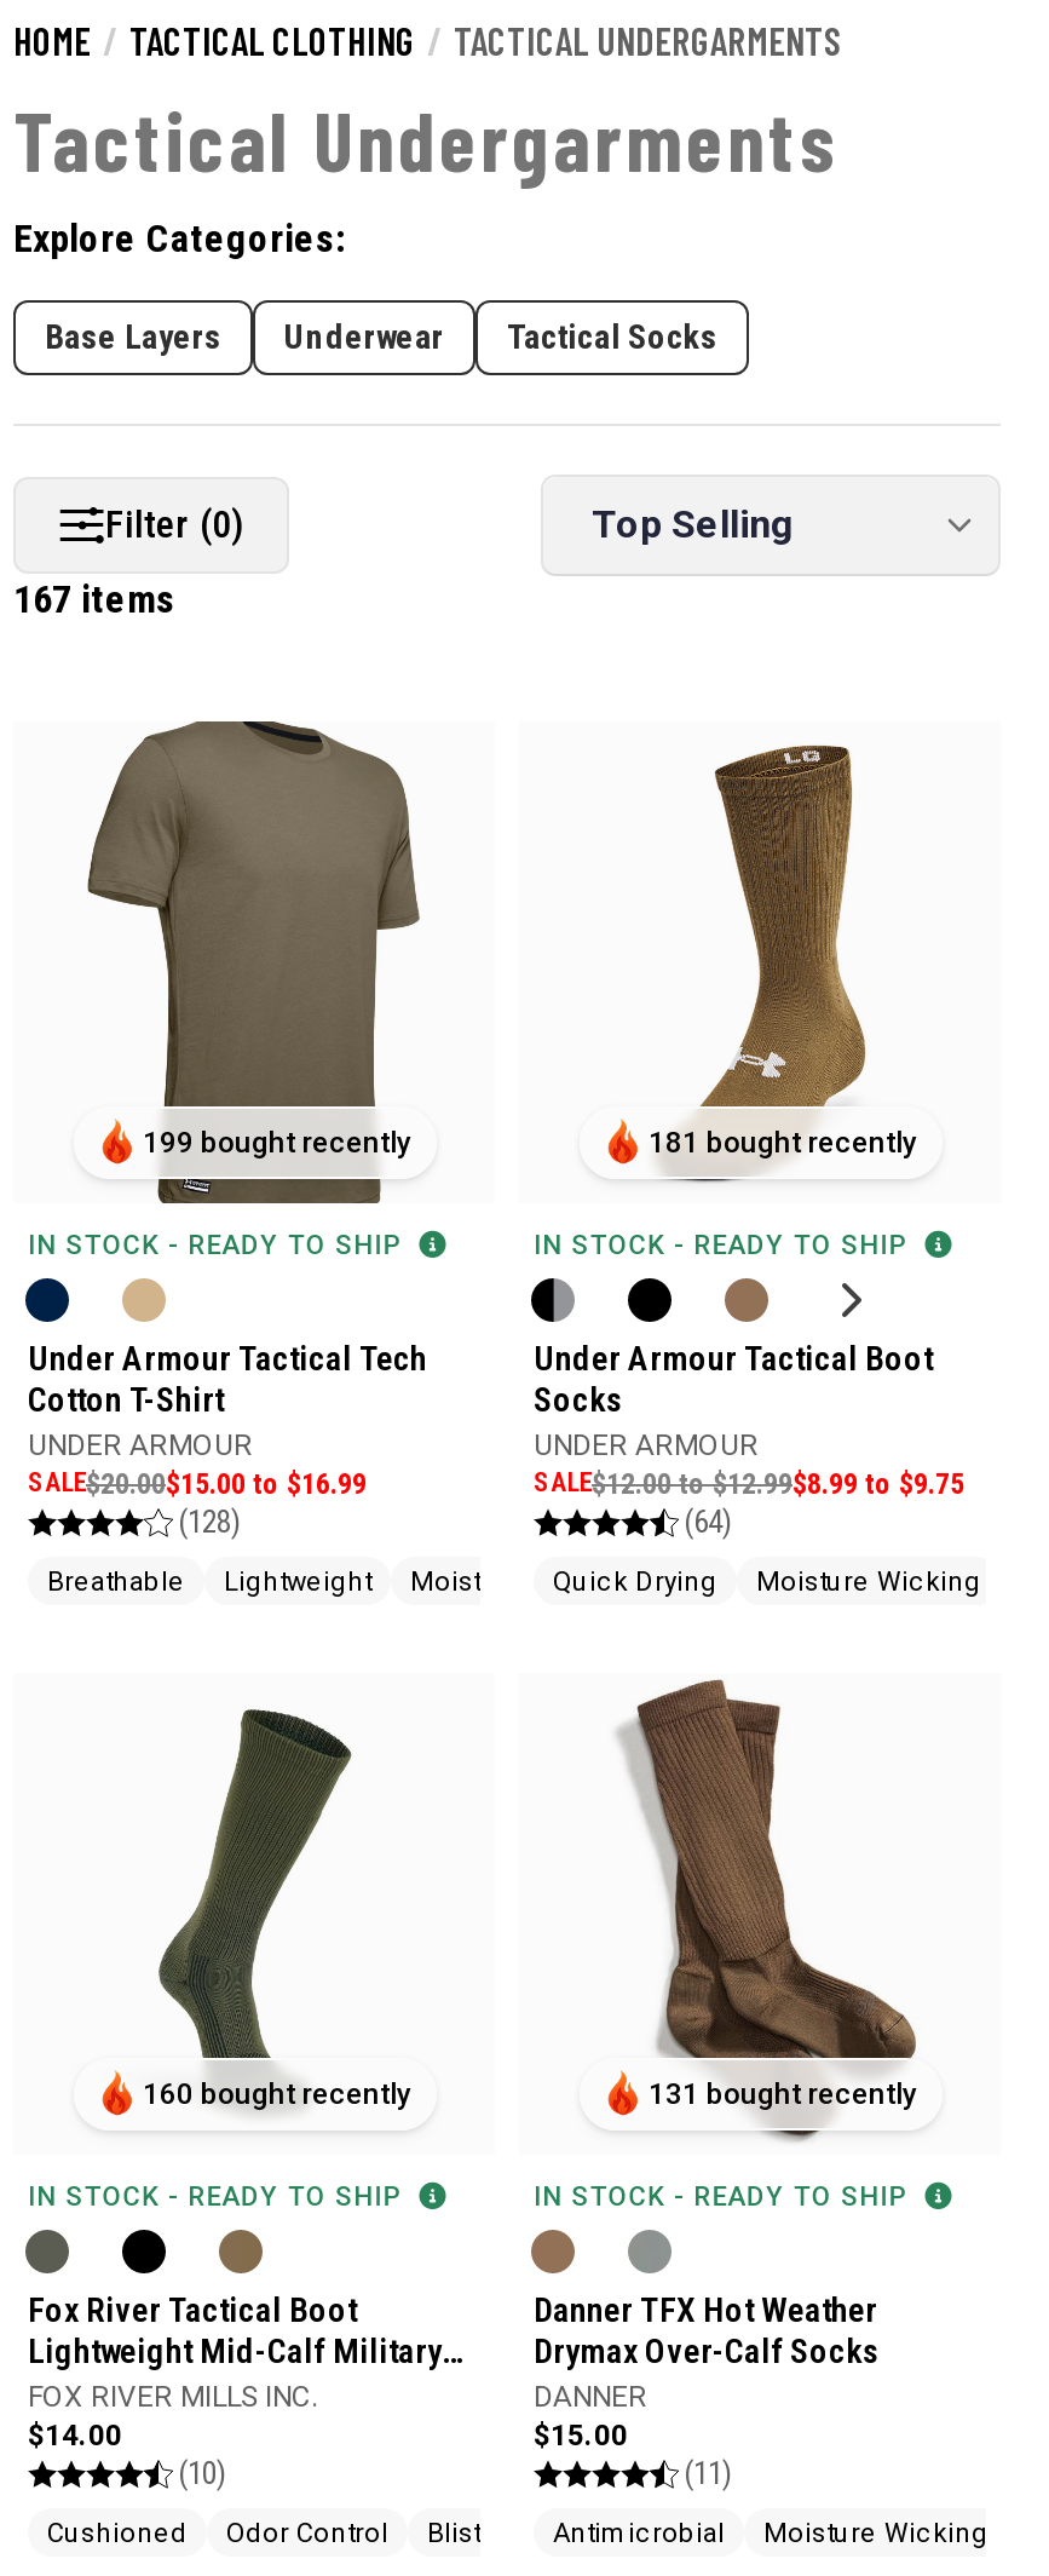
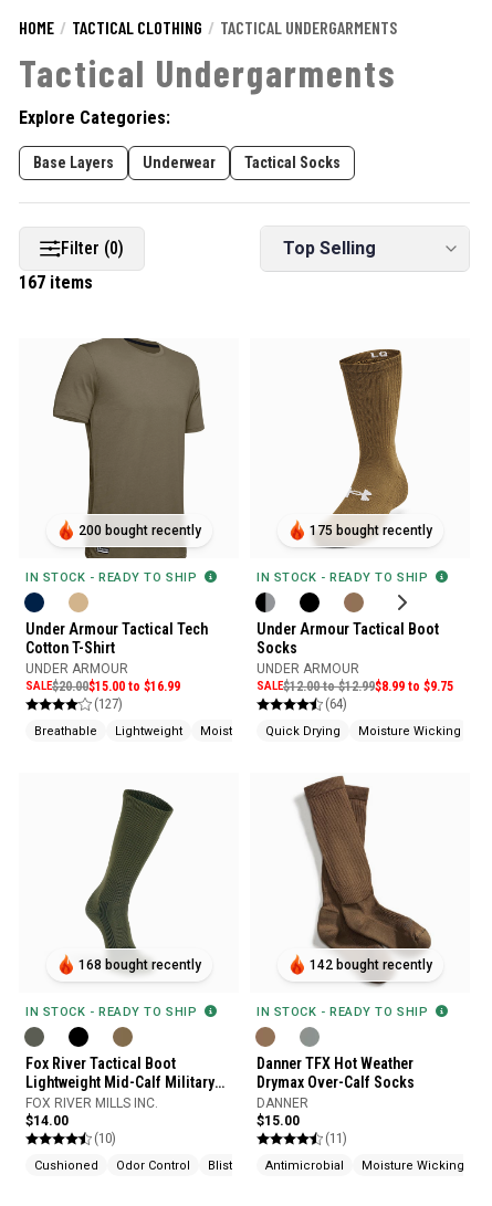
- 199 bought recently
+ 200 bought recently

- 181 bought recently
+ 175 bought recently

- (128)
+ (127)

- 160 bought recently
+ 168 bought recently

- 131 bought recently
+ 142 bought recently
